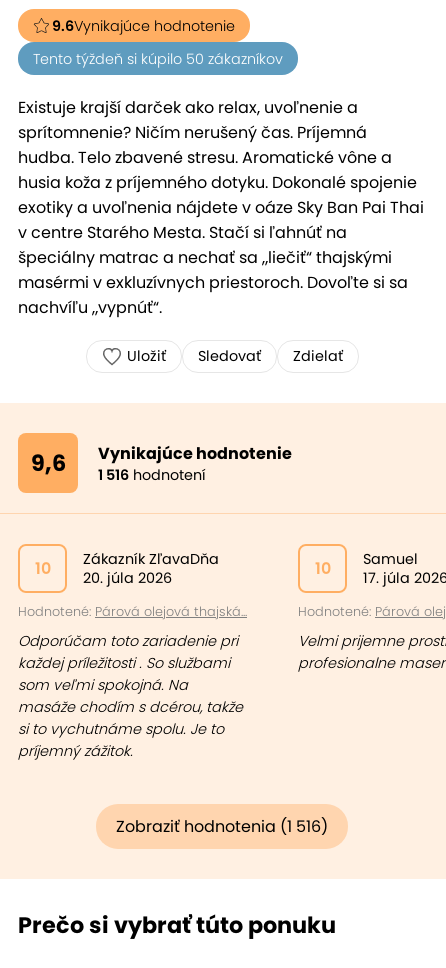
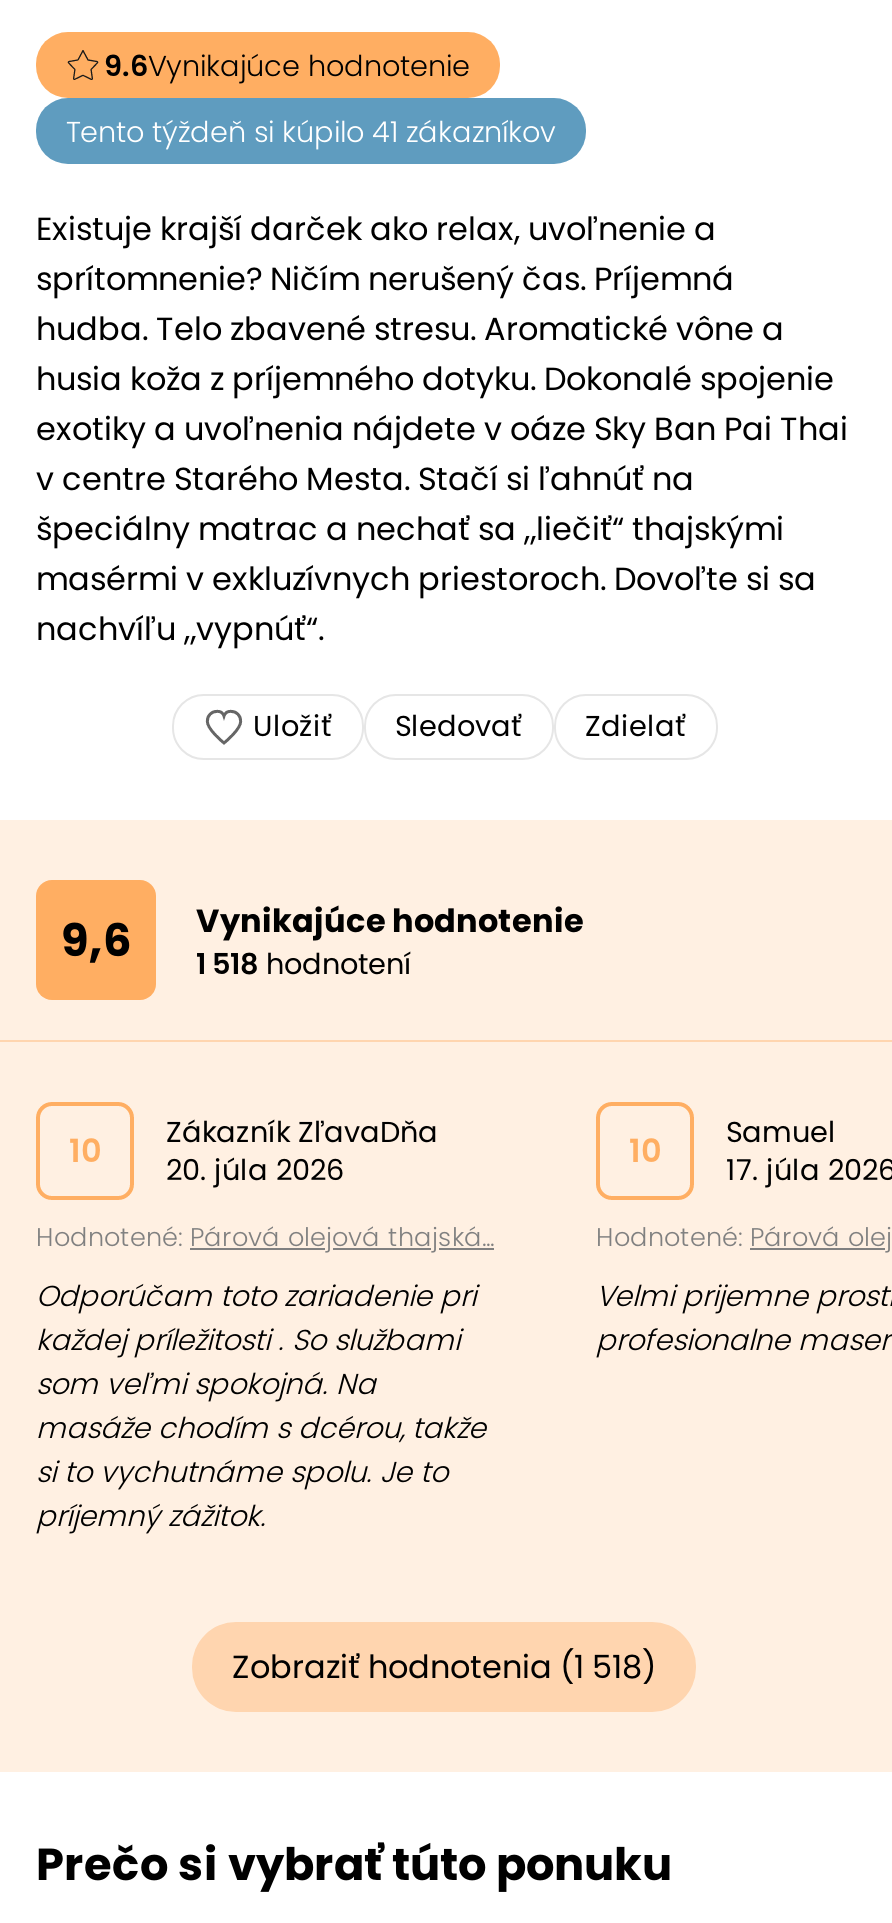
- Tento týždeň si kúpilo 50 zákazníkov
+ Tento týždeň si kúpilo 41 zákazníkov

- 9,6 1 516 hodnotení Vynikajúce hodnotenie
+ 9,6 1 518 hodnotení Vynikajúce hodnotenie

- Zobraziť hodnotenia (1 516)
+ Zobraziť hodnotenia (1 518)
